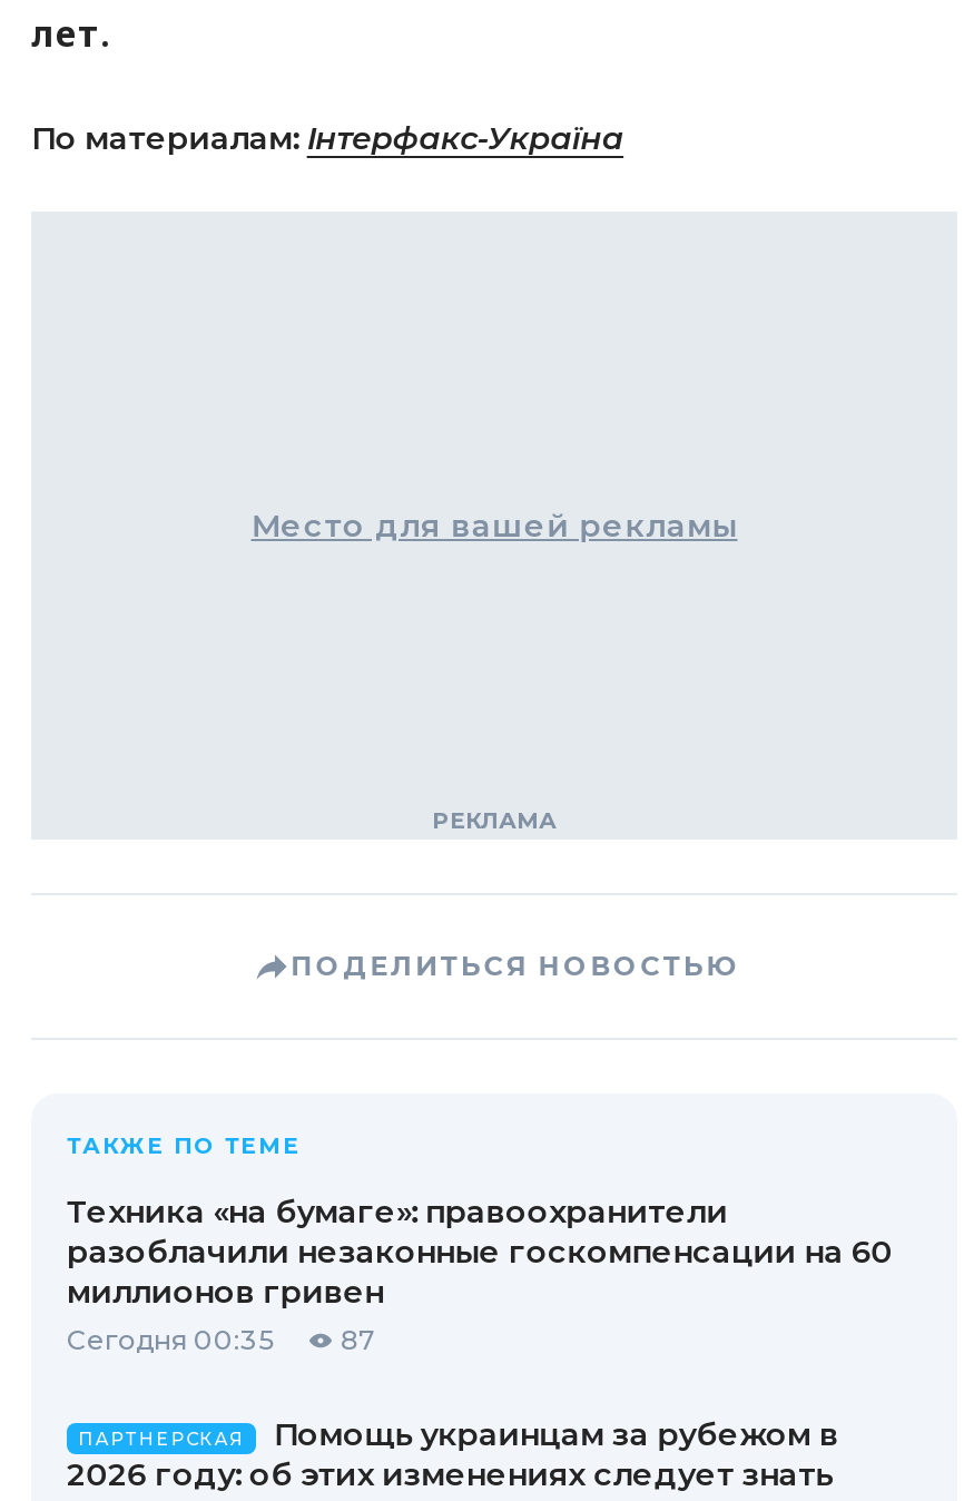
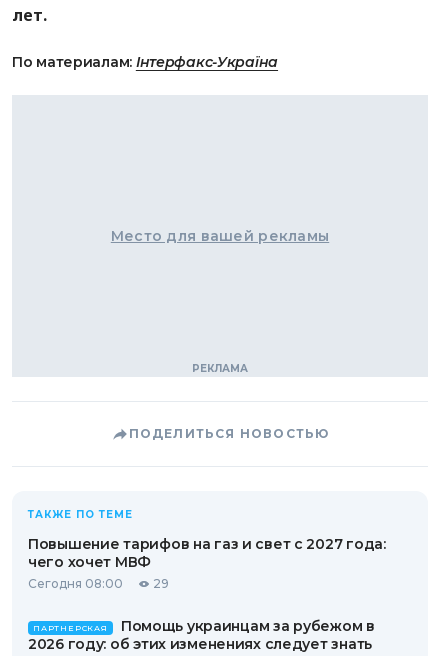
- Техника «на бумаге»: правоохранители
- разоблачили незаконные госкомпенсации на 60
- миллионов гривен
- Сегодня 00:35
- 87
+ Повышение тарифов на газ и свет с 2027 года:
+ чего хочет МВФ
+ Сегодня 08:00
+ 29
